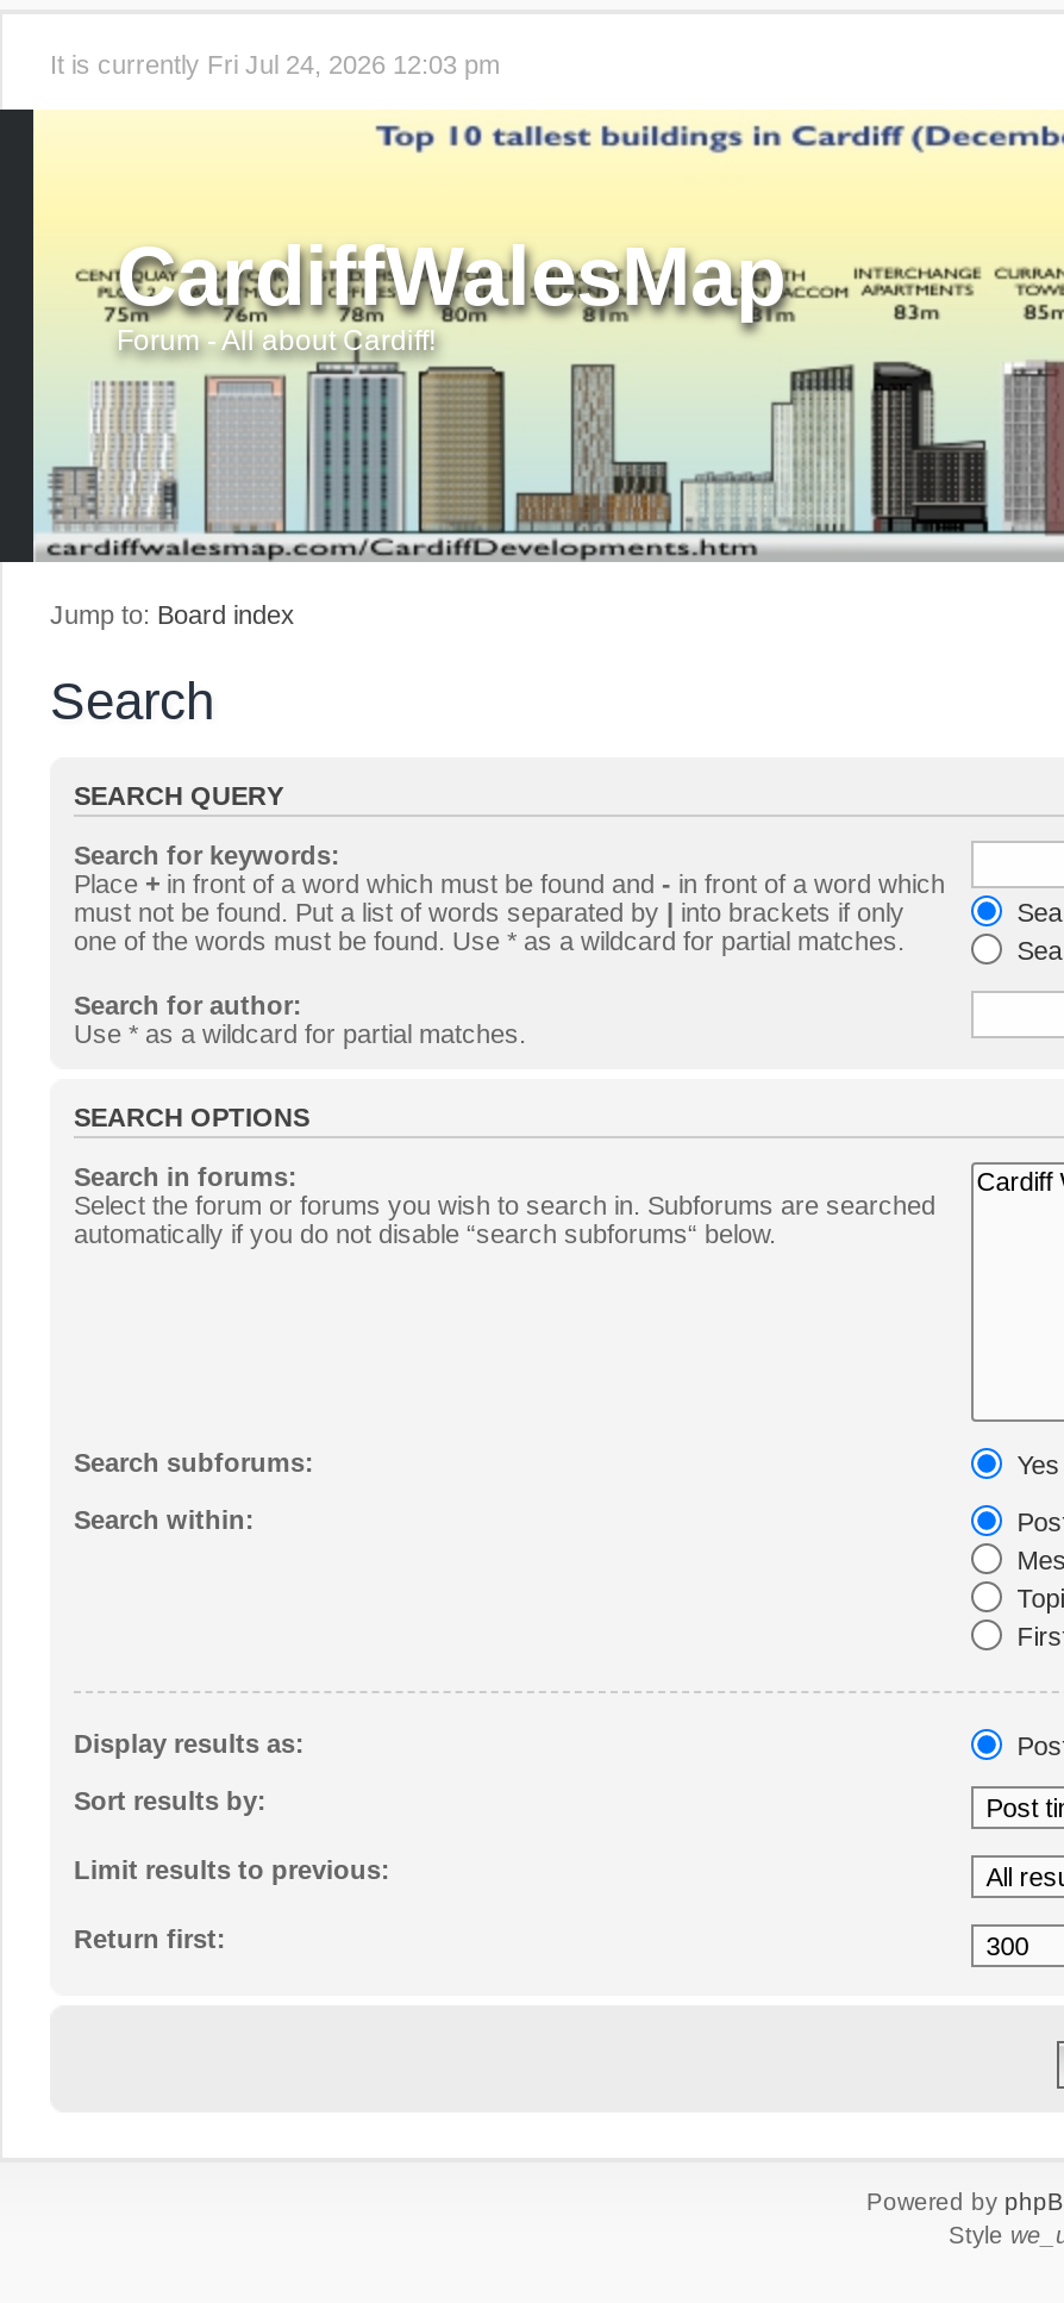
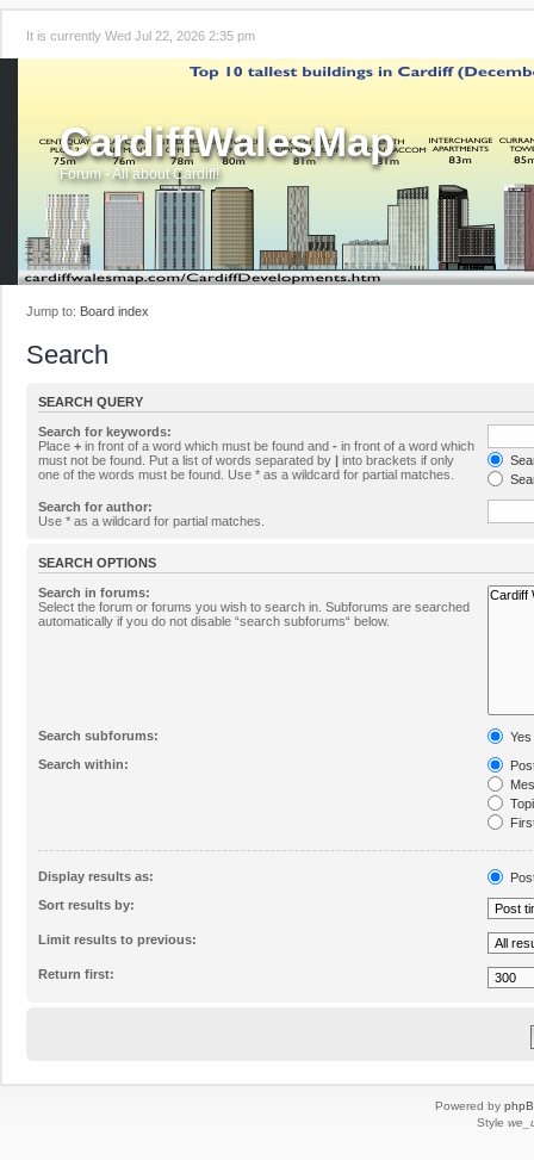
- It is currently Fri Jul 24, 2026 12:03 pm
+ It is currently Wed Jul 22, 2026 2:35 pm
